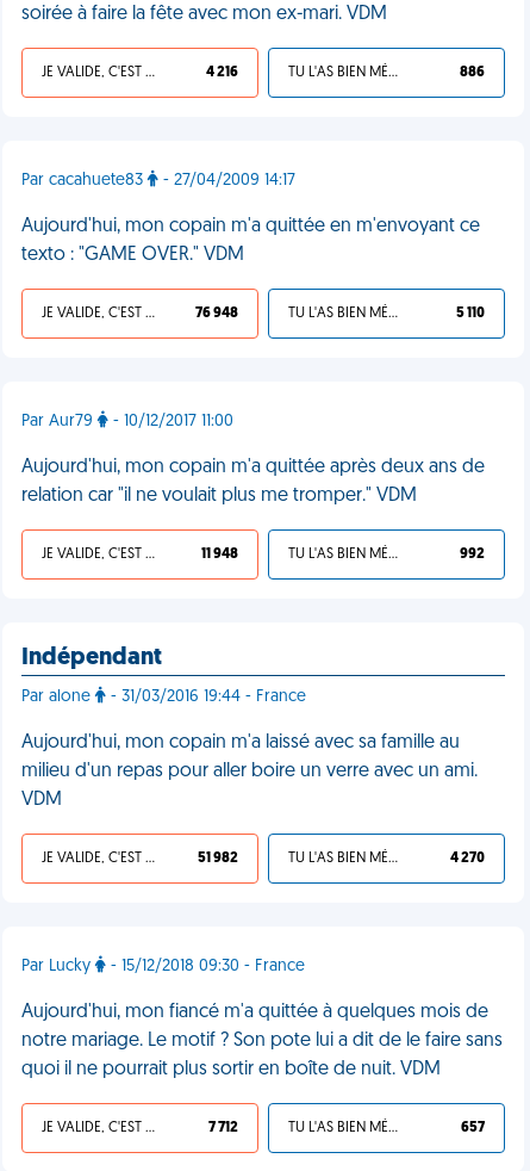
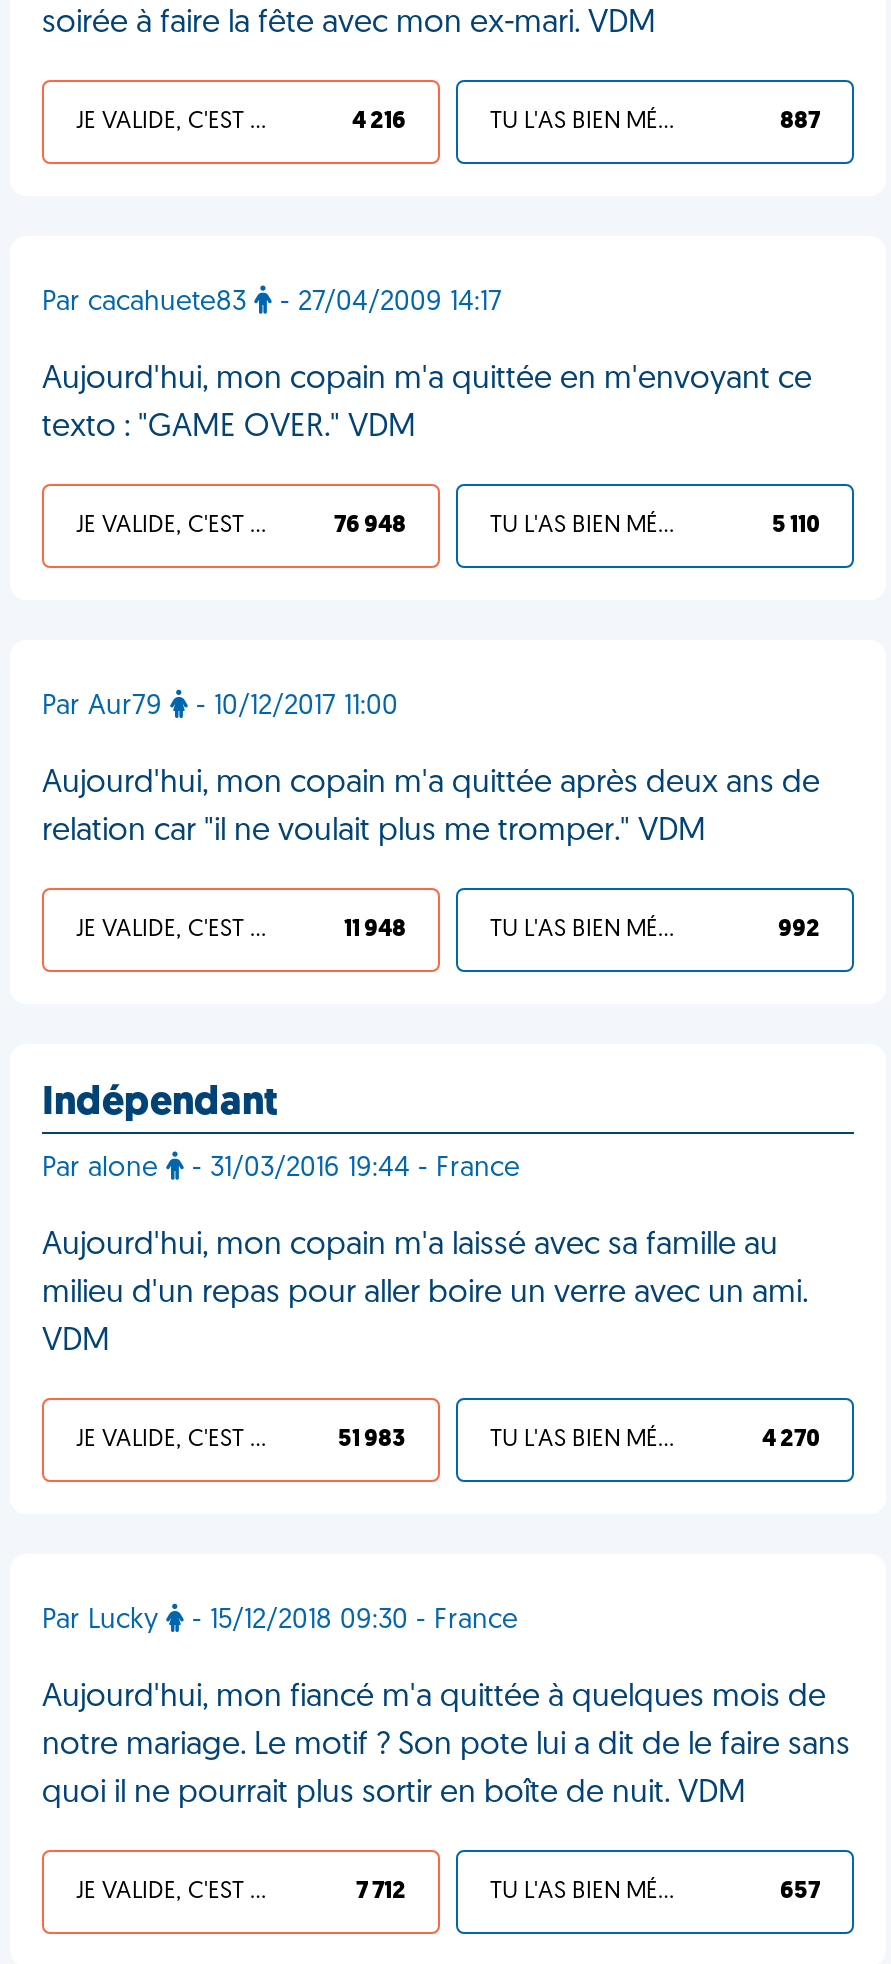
- 886
+ 887

- 51 982
+ 51 983
